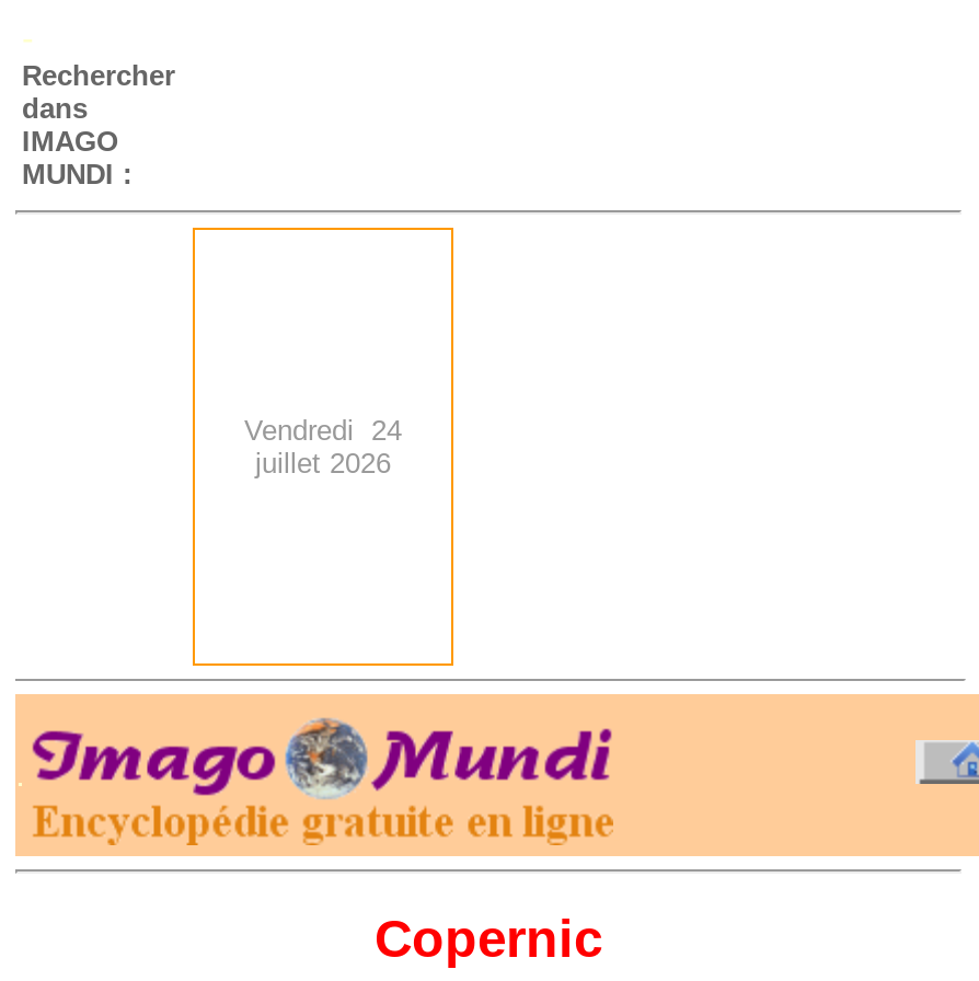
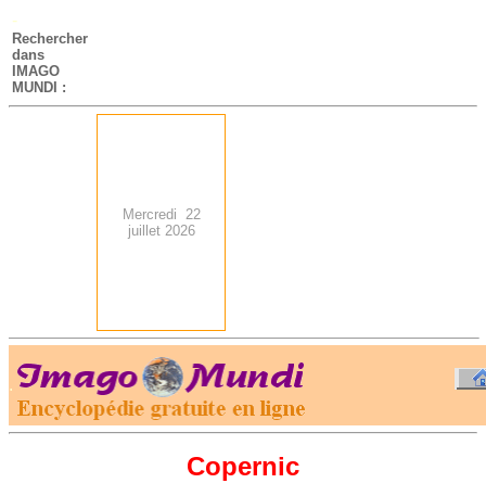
- Vendredi 24
+ Mercredi 22
